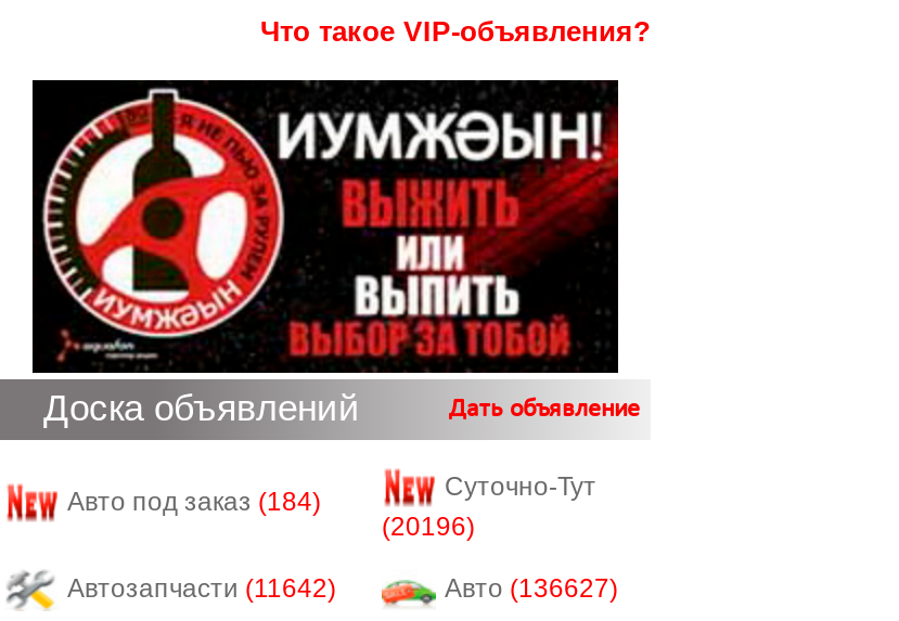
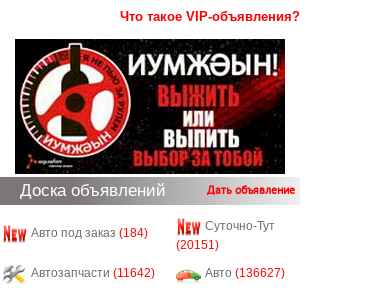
- (20196)
+ (20151)
